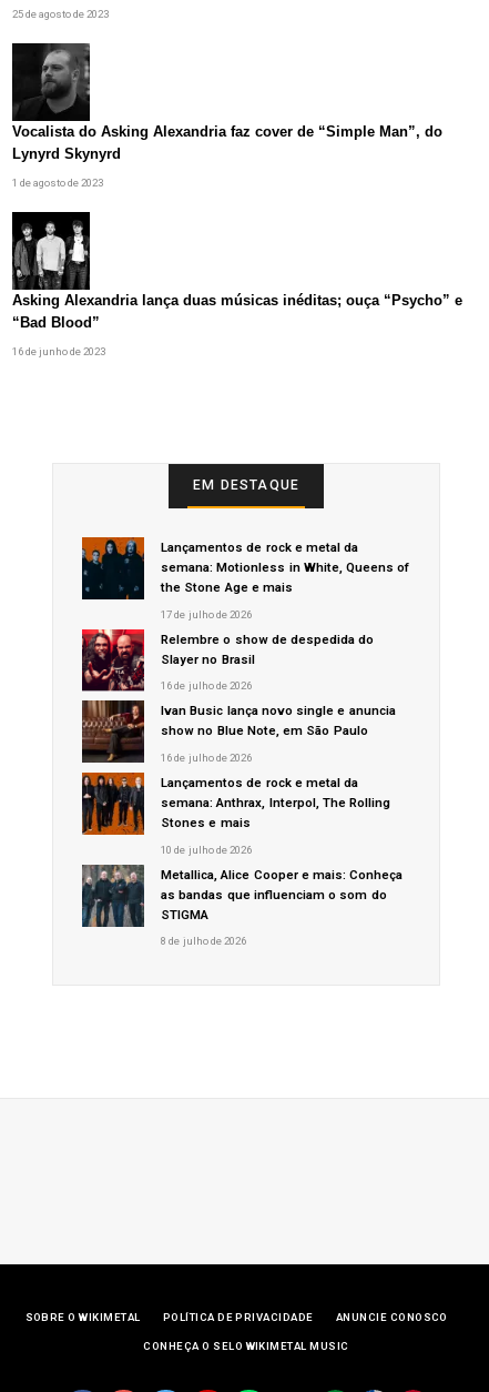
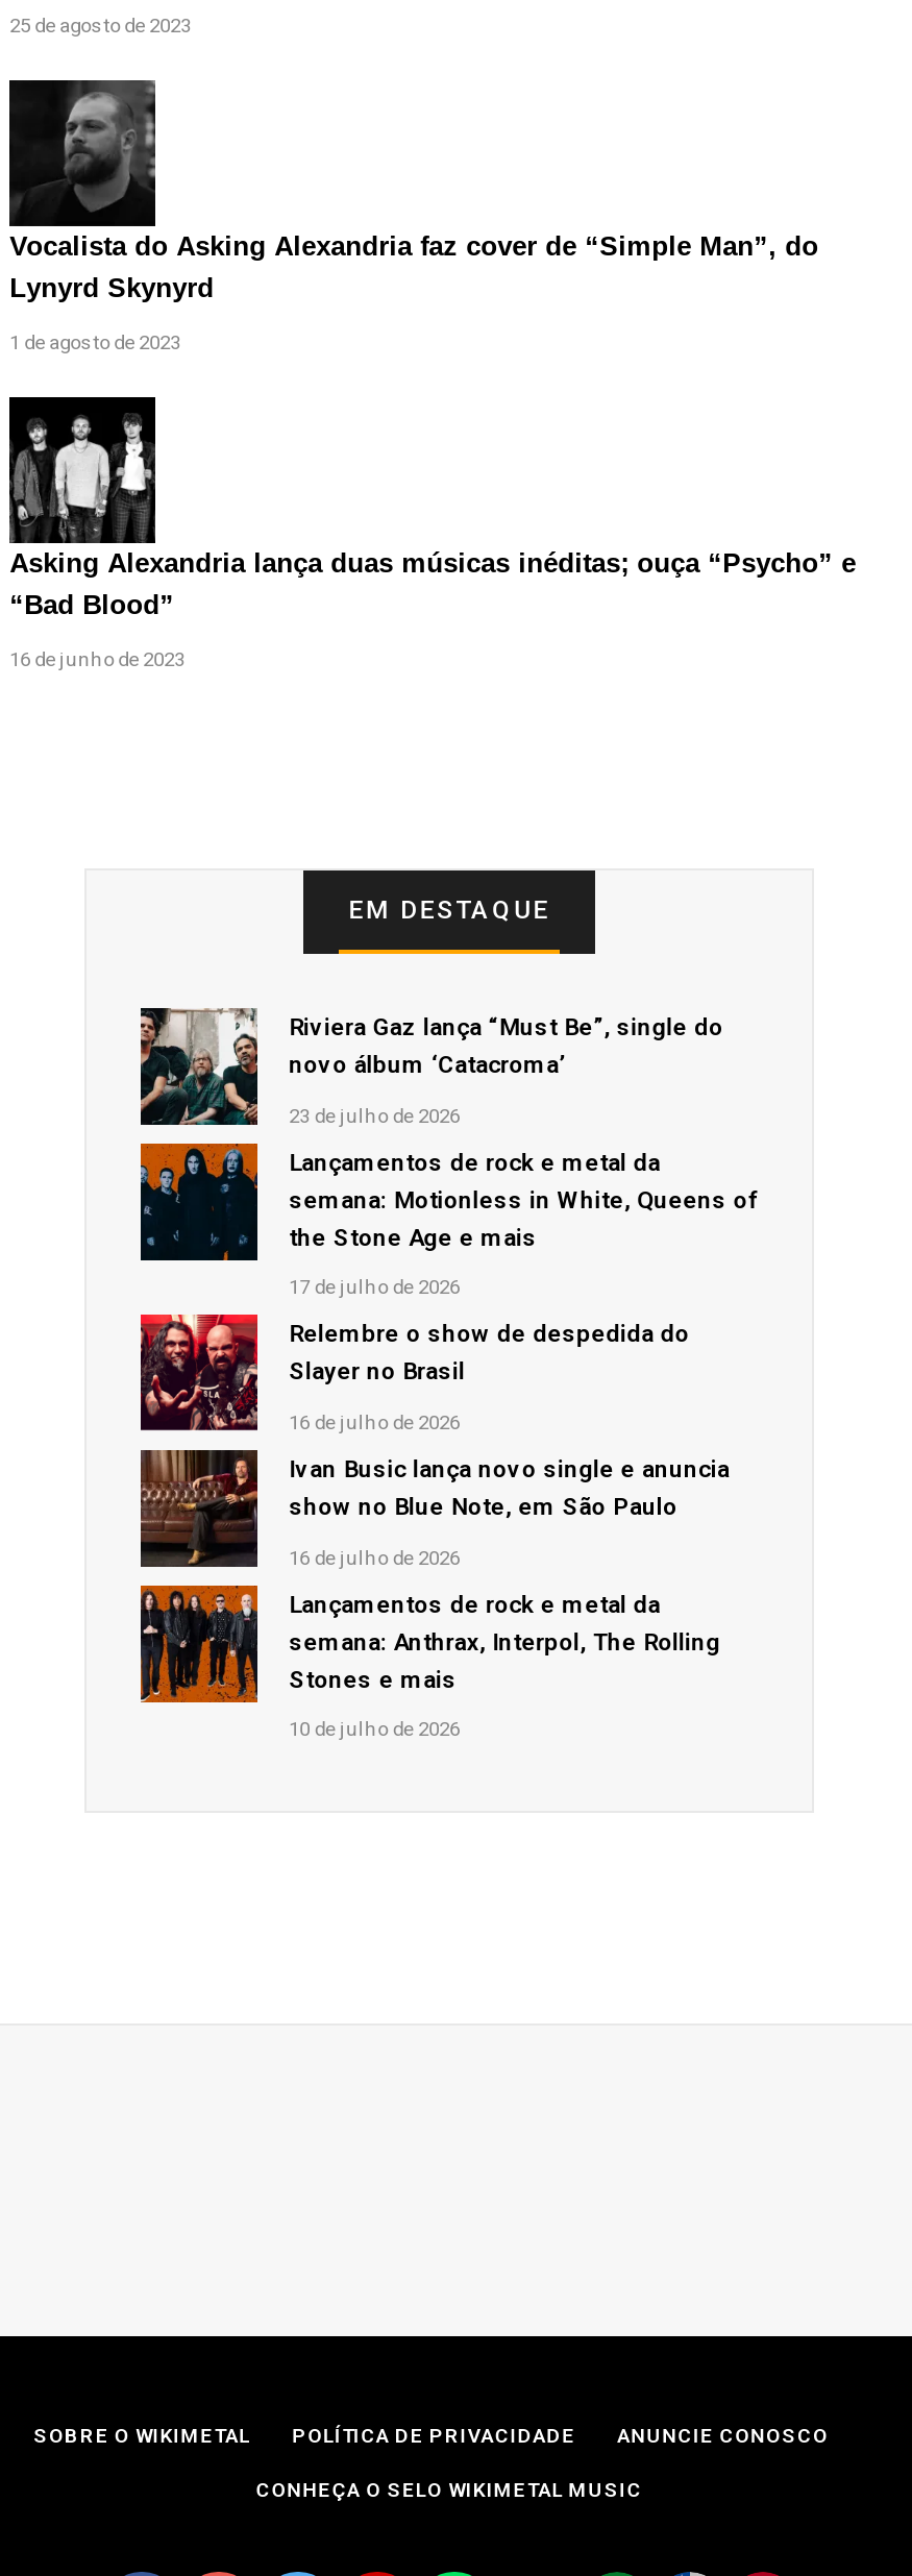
+ [image]
+ Riviera Gaz lança “Must Be”, single do
+ novo álbum ‘Catacroma’
+ 23 de julho de 2026

moved down: [image] | Lançamentos de rock e metal da | semana: Motionless in White, Queens of | ... | Stones e mais | 10 de julho de 2026

- [image]
- Metallica, Alice Cooper e mais: Conheça
- as bandas que influenciam o som do
- STIGMA
- 8 de julho de 2026
